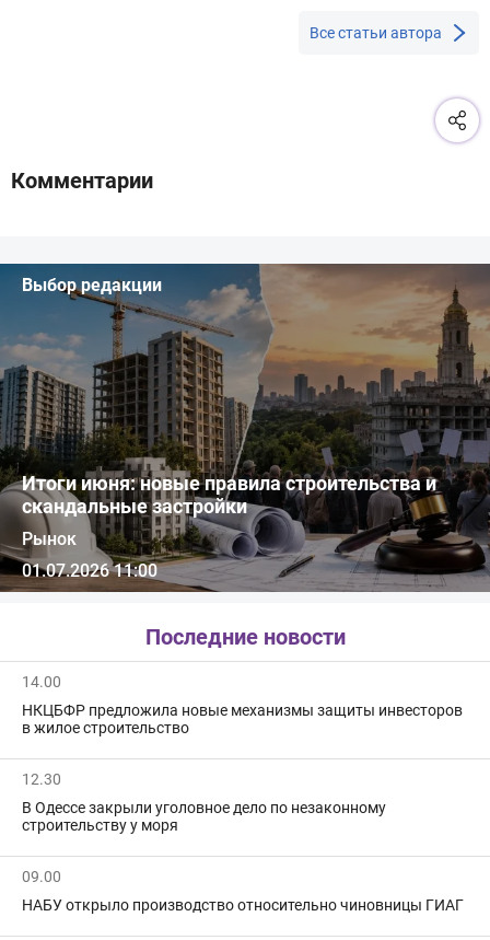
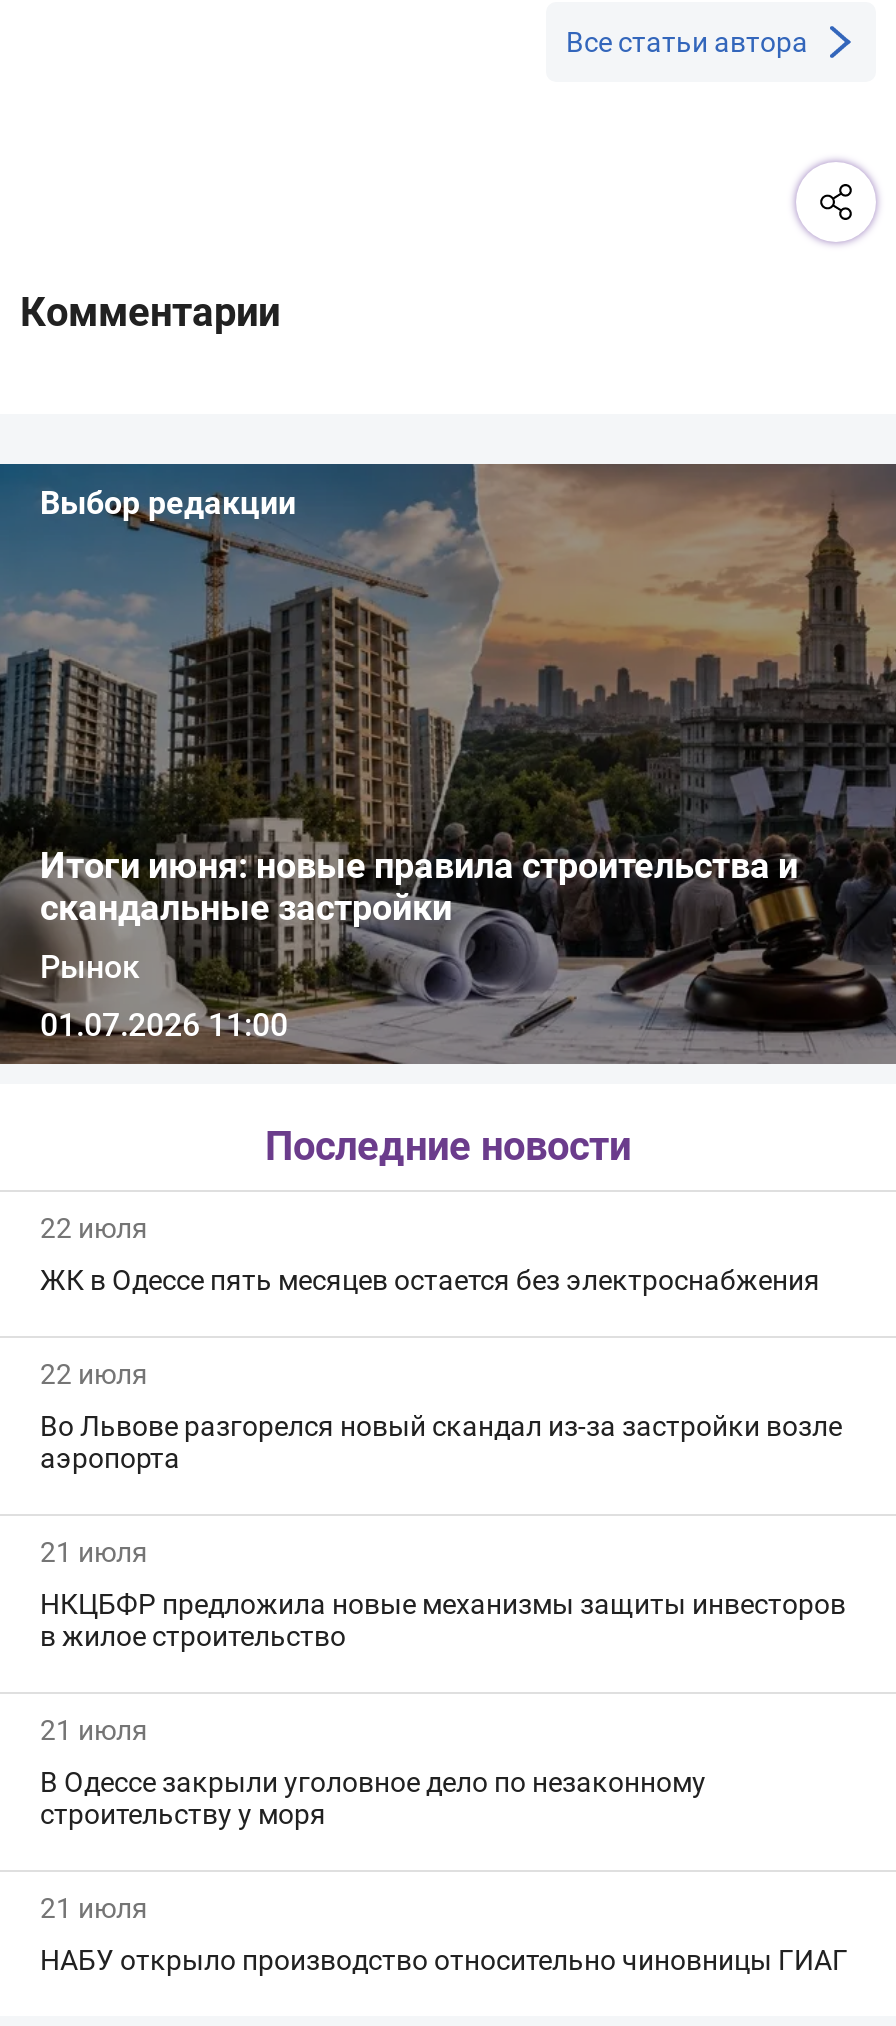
- 14.00
+ 22 июля
+ ЖК в Одессе пять месяцев остается без электроснабжения
+ 22 июля
+ Во Львове разгорелся новый скандал из-за застройки возле
+ аэропорта
+ 21 июля

- 12.30
+ 21 июля

- 09.00
+ 21 июля
